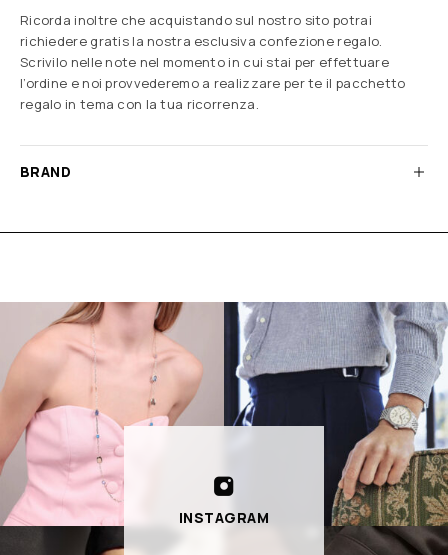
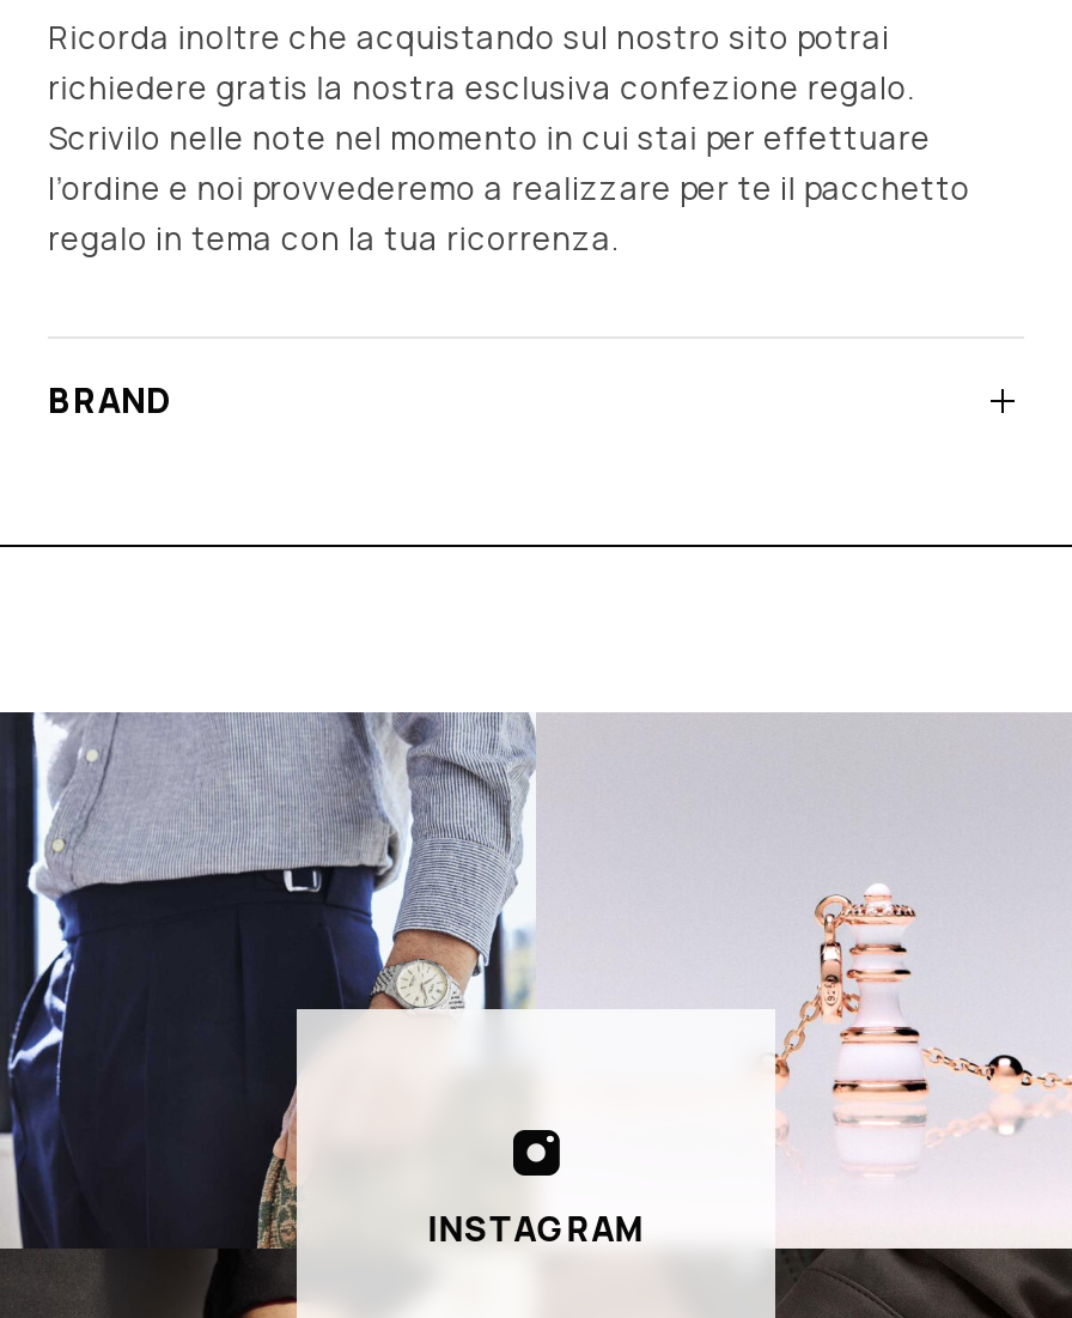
- [image]
+ [image]
